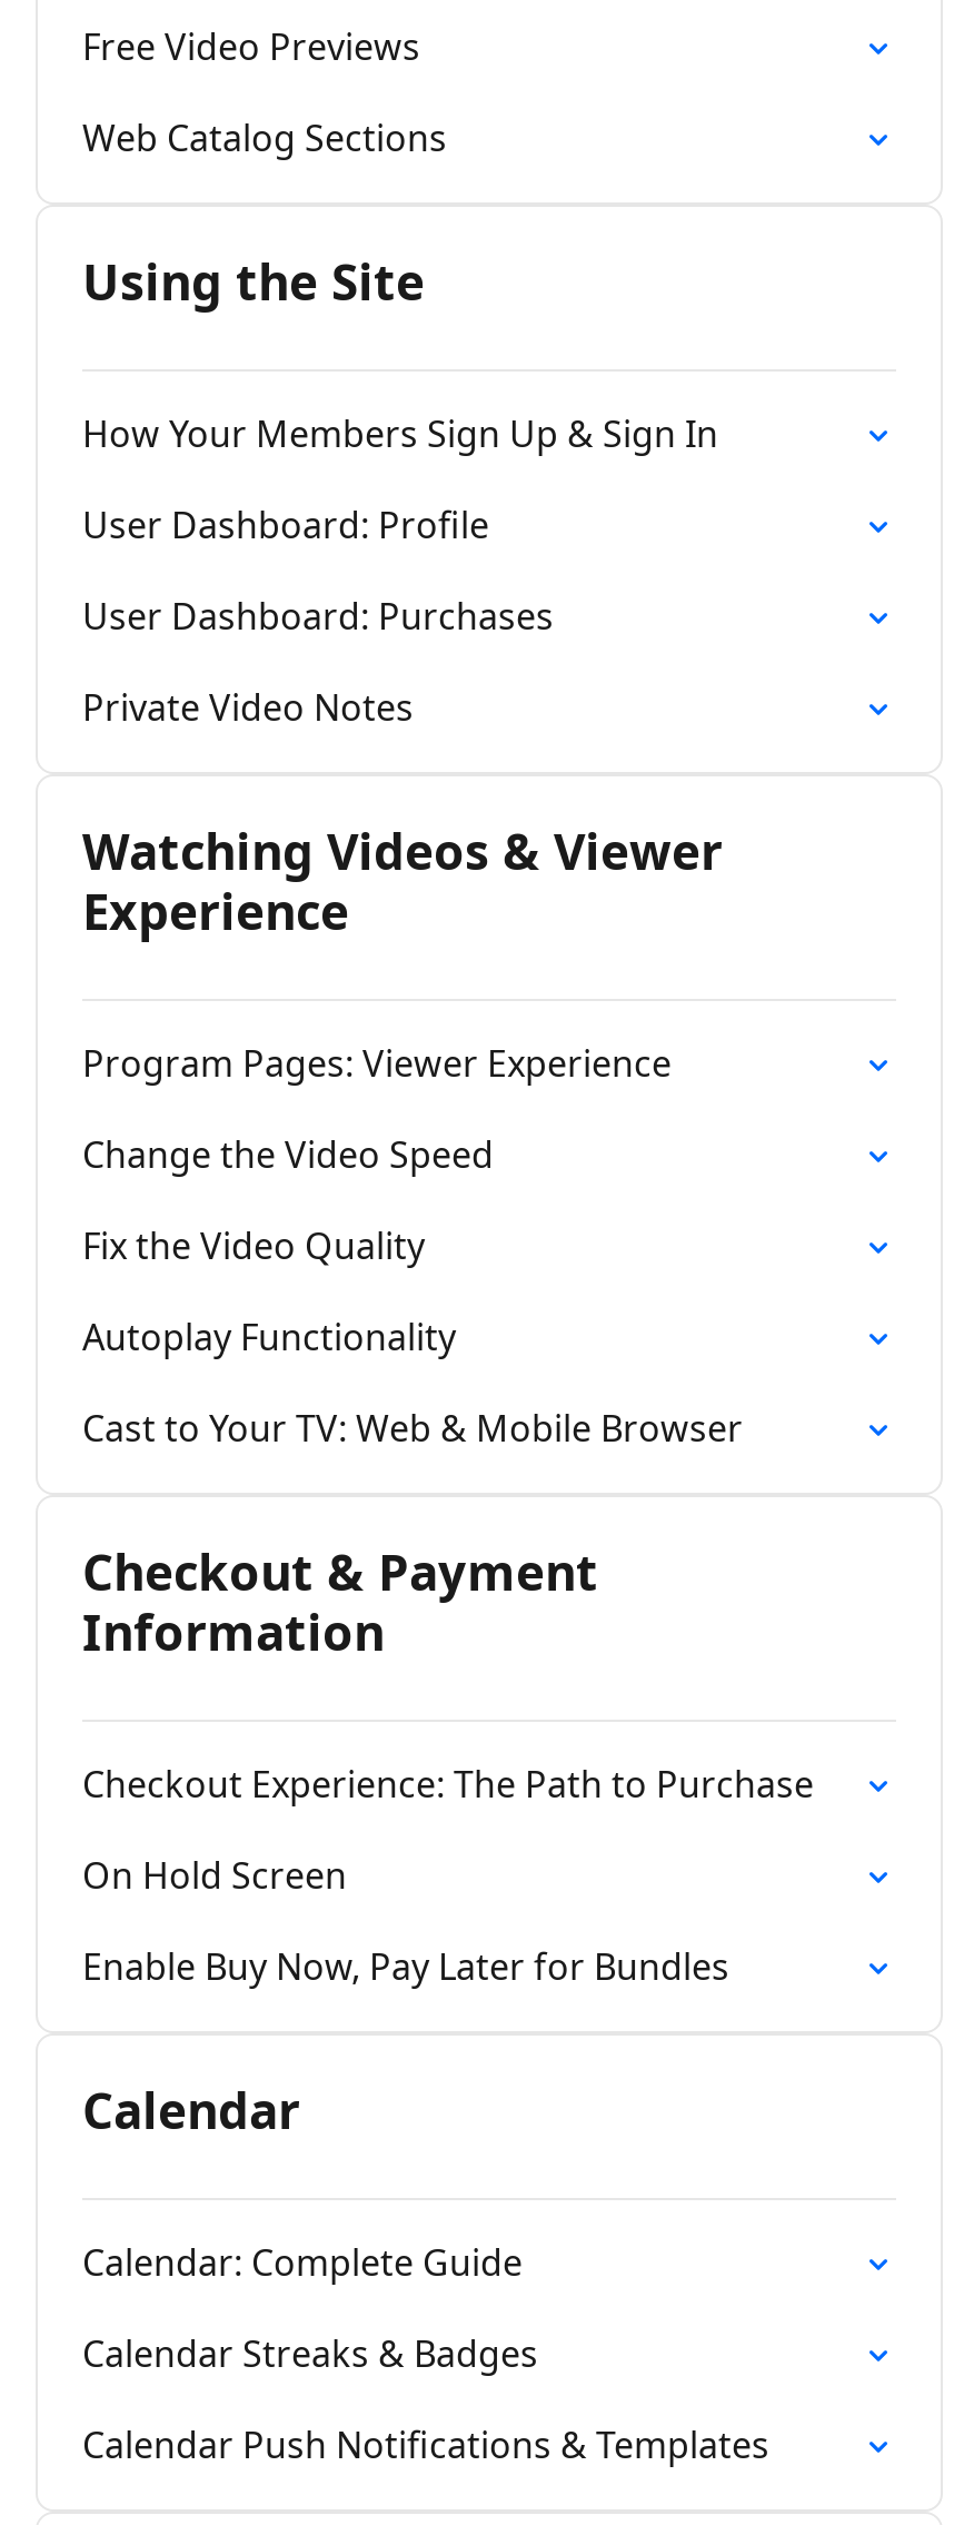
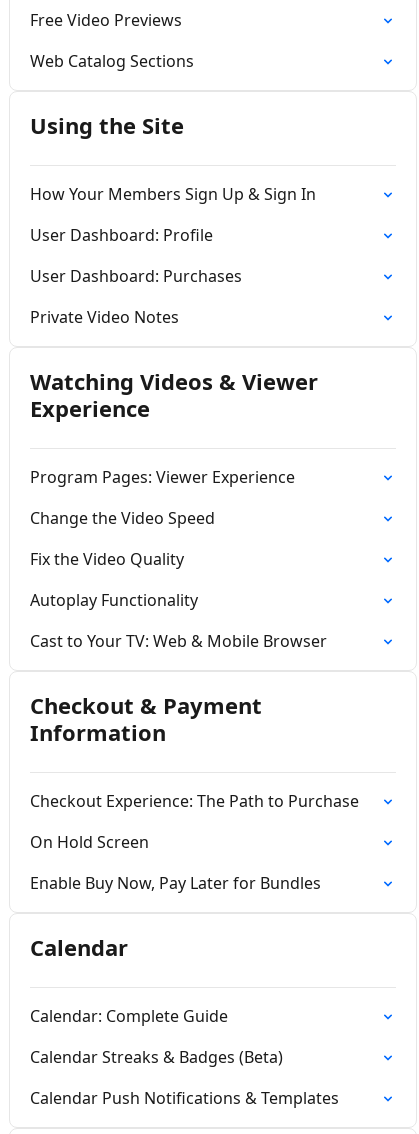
- Calendar Streaks & Badges
+ Calendar Streaks & Badges (Beta)
